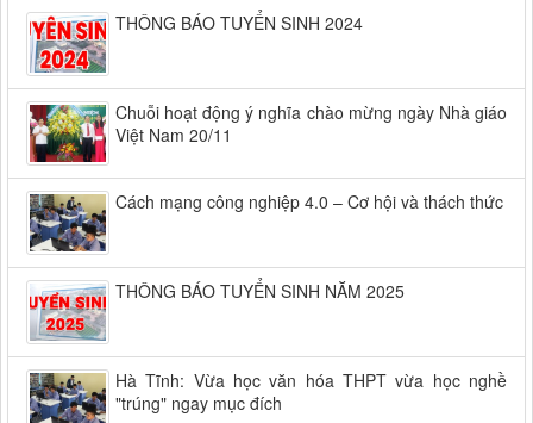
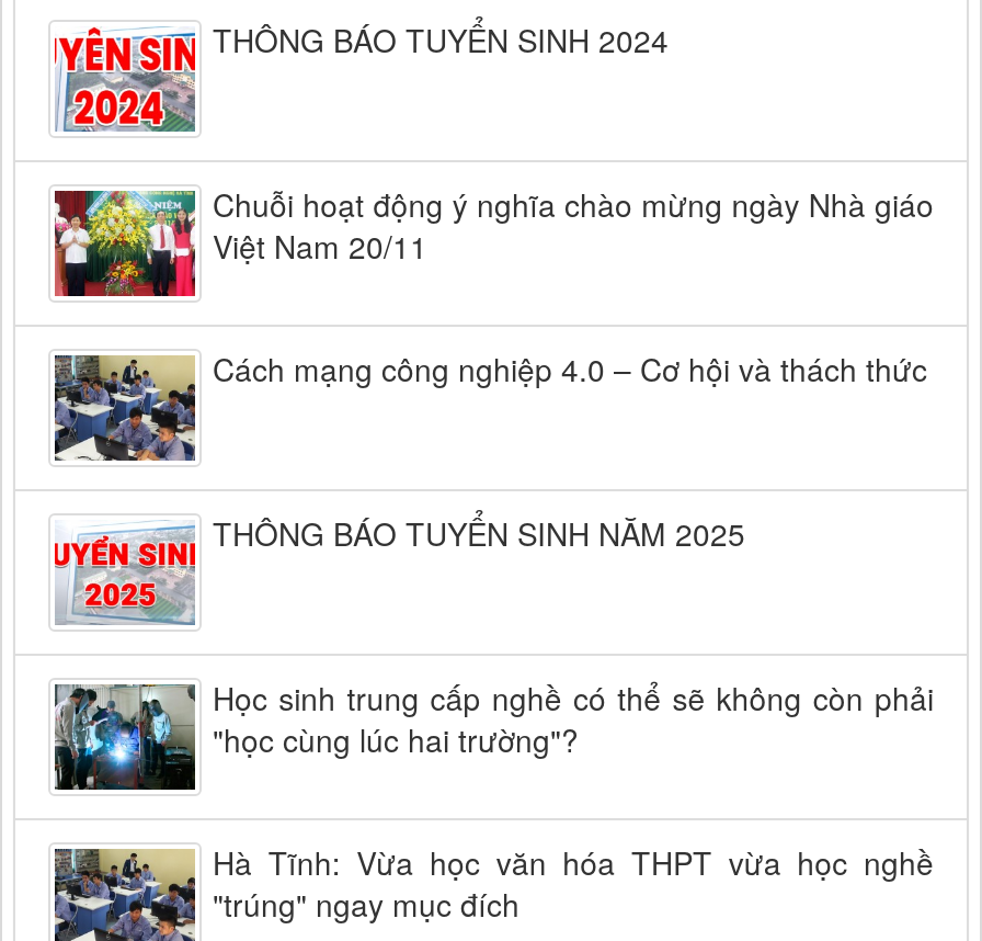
+ [image]
+ Học sinh trung cấp nghề có thể sẽ không còn phải
+ "học cùng lúc hai trường"?
